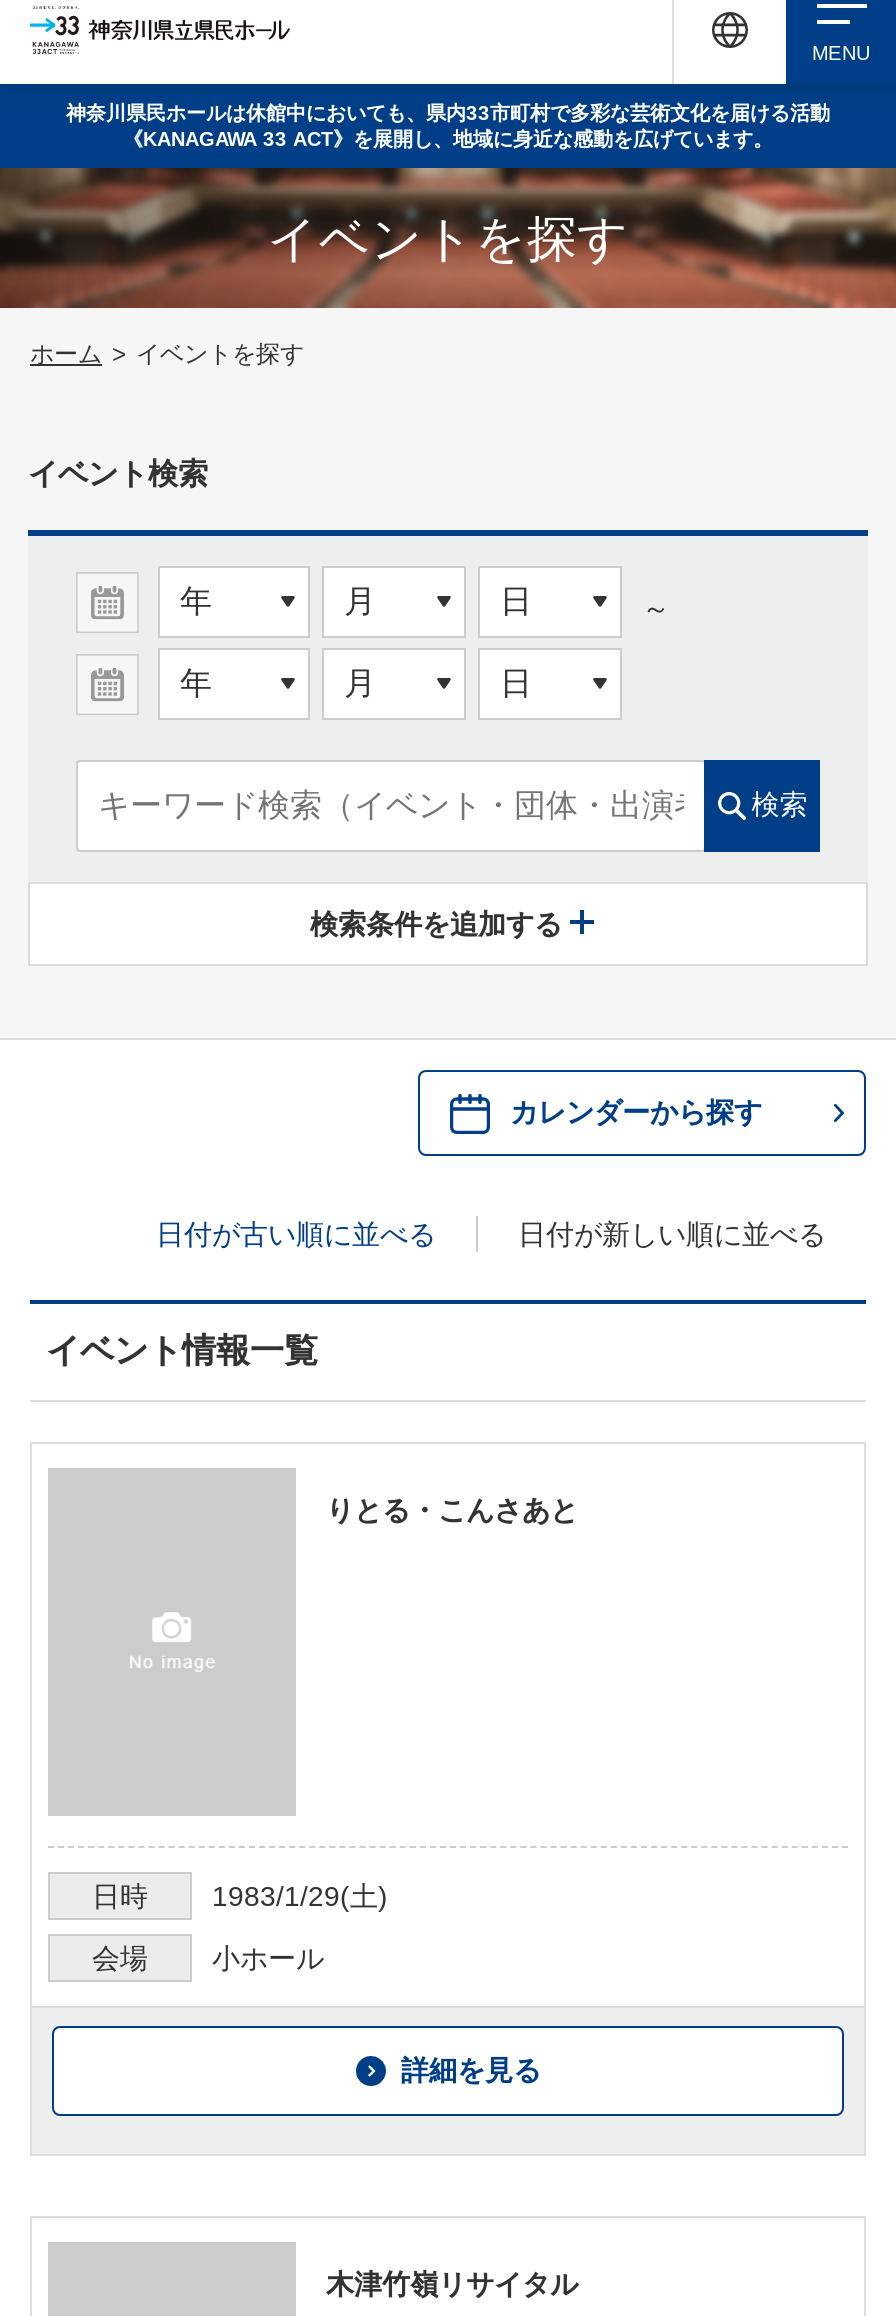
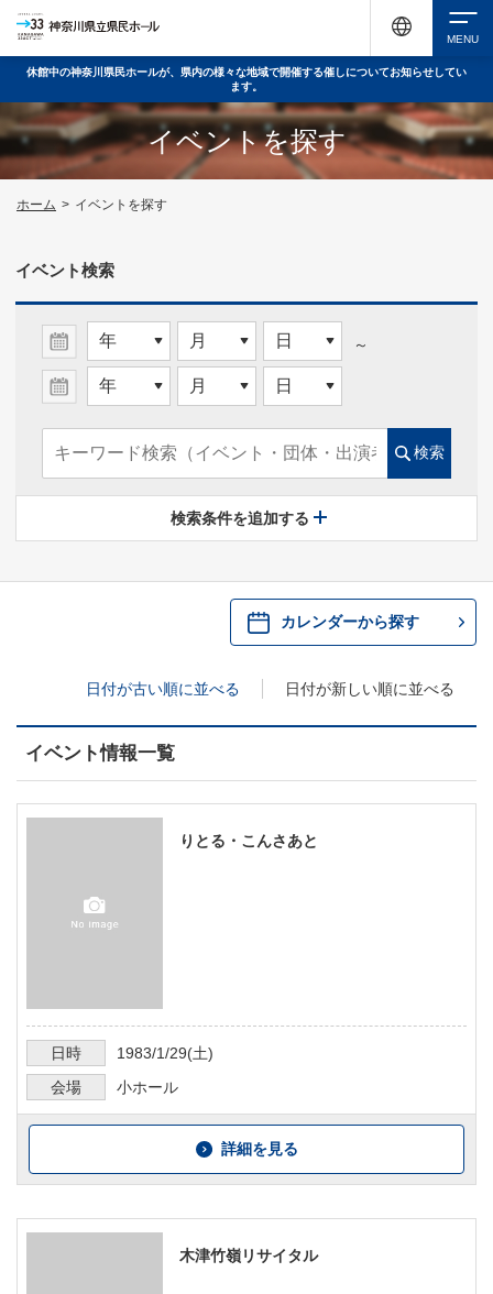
- 神奈川県民ホールは休館中においても、県内33市町村で多彩な芸術文化を届ける活動
- 《KANAGAWA 33 ACT》を展開し、地域に身近な感動を広げています。
+ 休館中の神奈川県民ホールが、県内の様々な地域で開催する催しについてお知らせしてい
+ ます。
